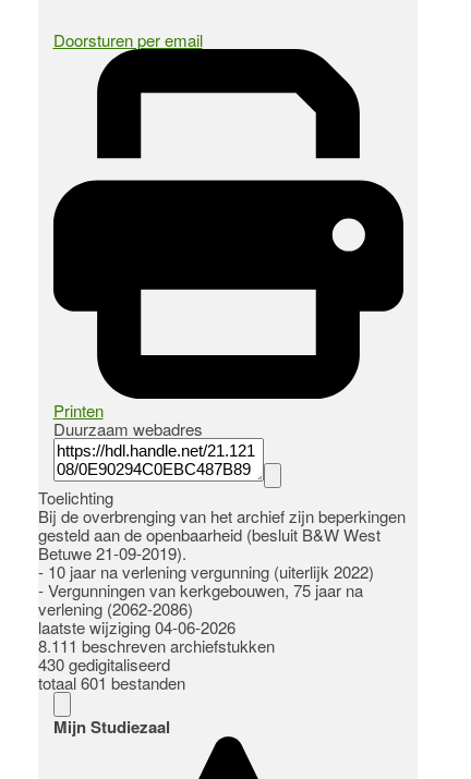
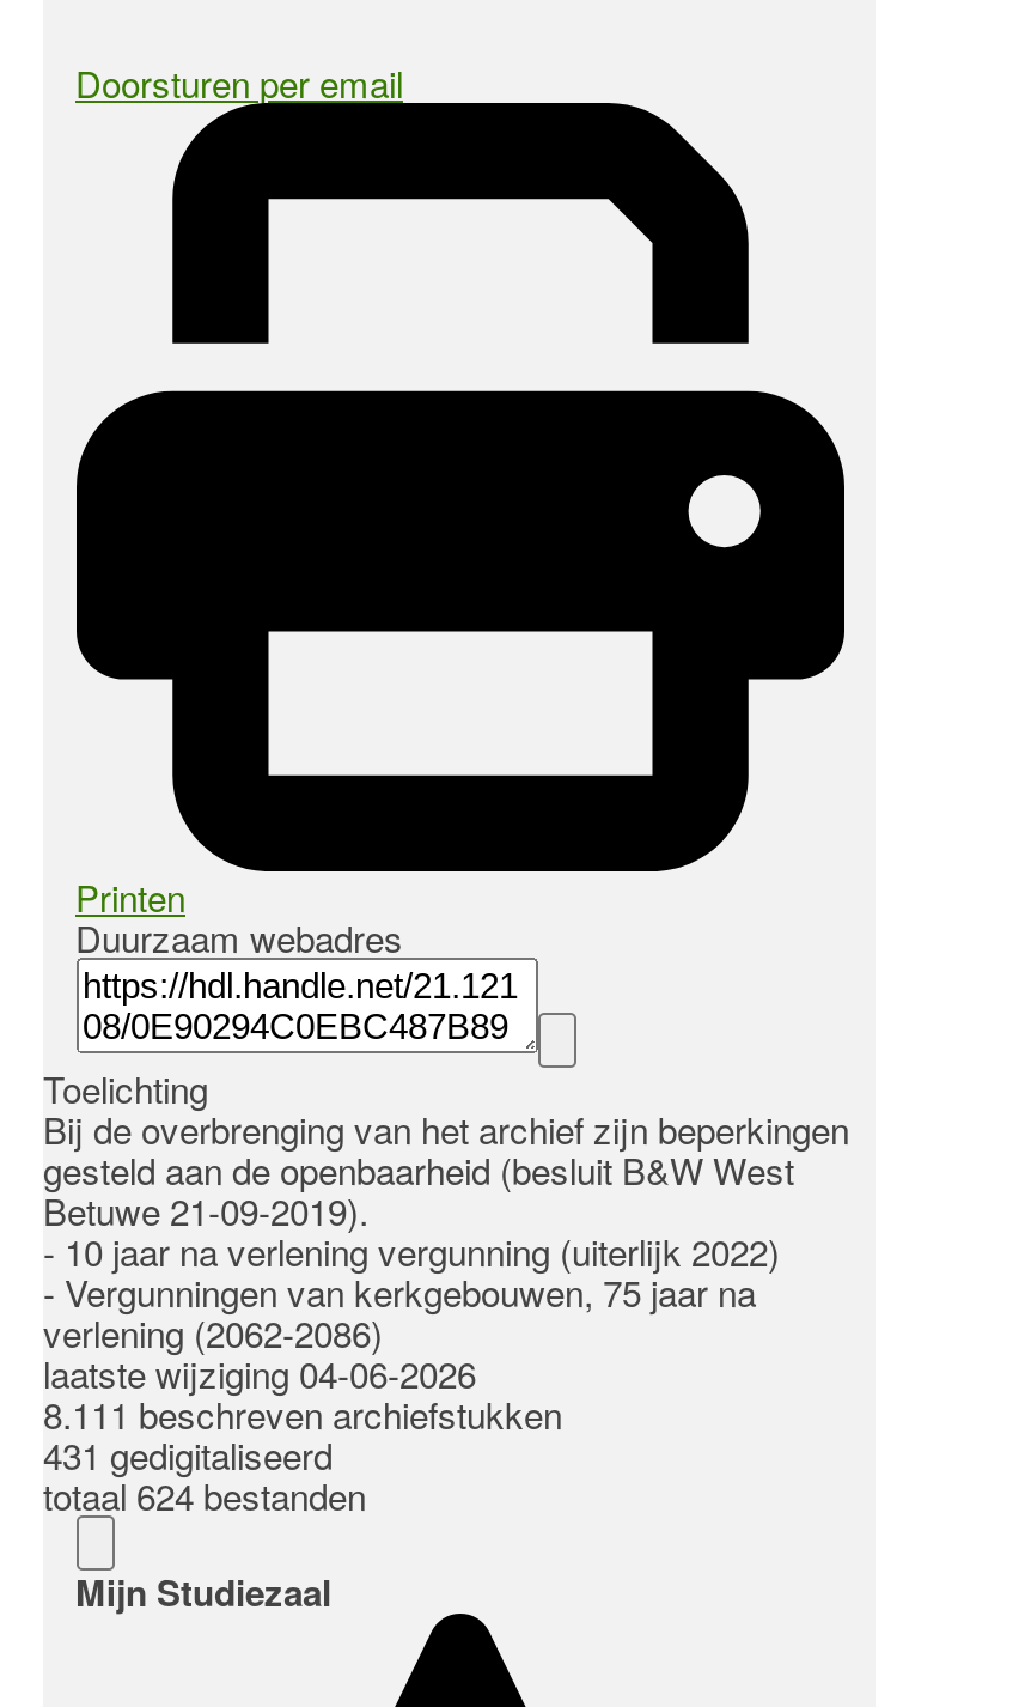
- 430 gedigitaliseerd
+ 431 gedigitaliseerd

- totaal 601 bestanden
+ totaal 624 bestanden
